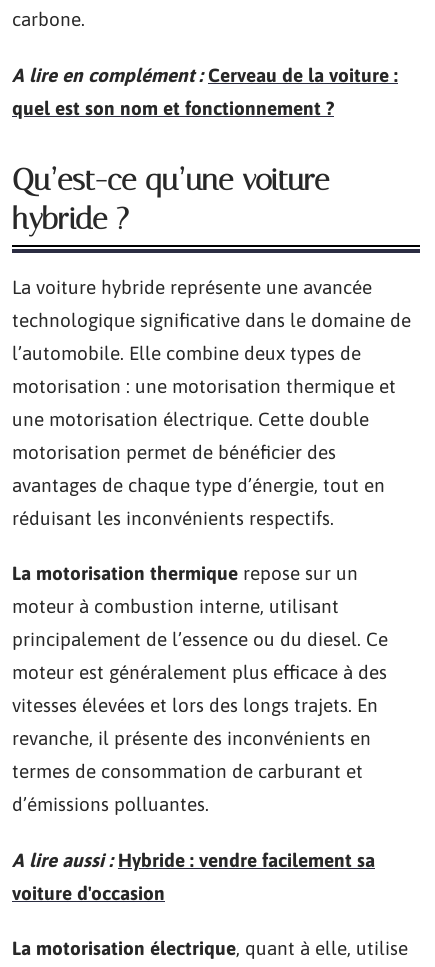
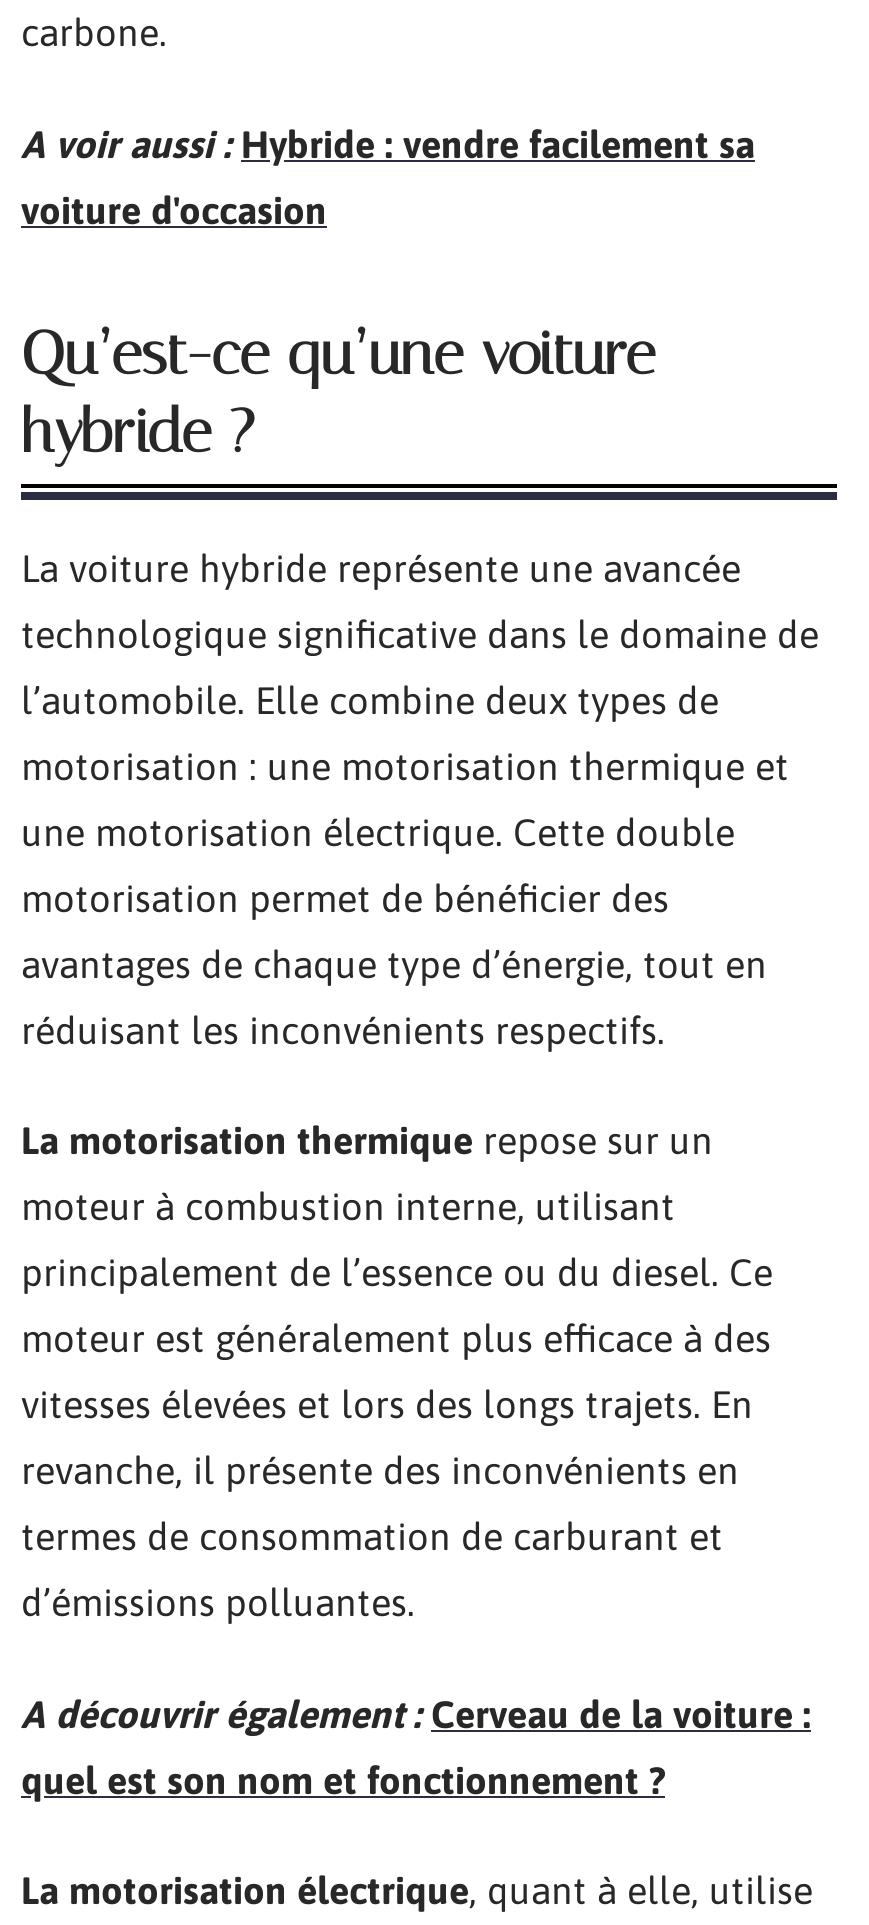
- A lire en complément : Cerveau de la voiture :
+ A voir aussi : Hybride : vendre facilement sa

moved down: quel est son nom et fonctionnement ?

- A lire aussi : Hybride : vendre facilement sa
+ A découvrir également : Cerveau de la voiture :

moved up: voiture d'occasion
